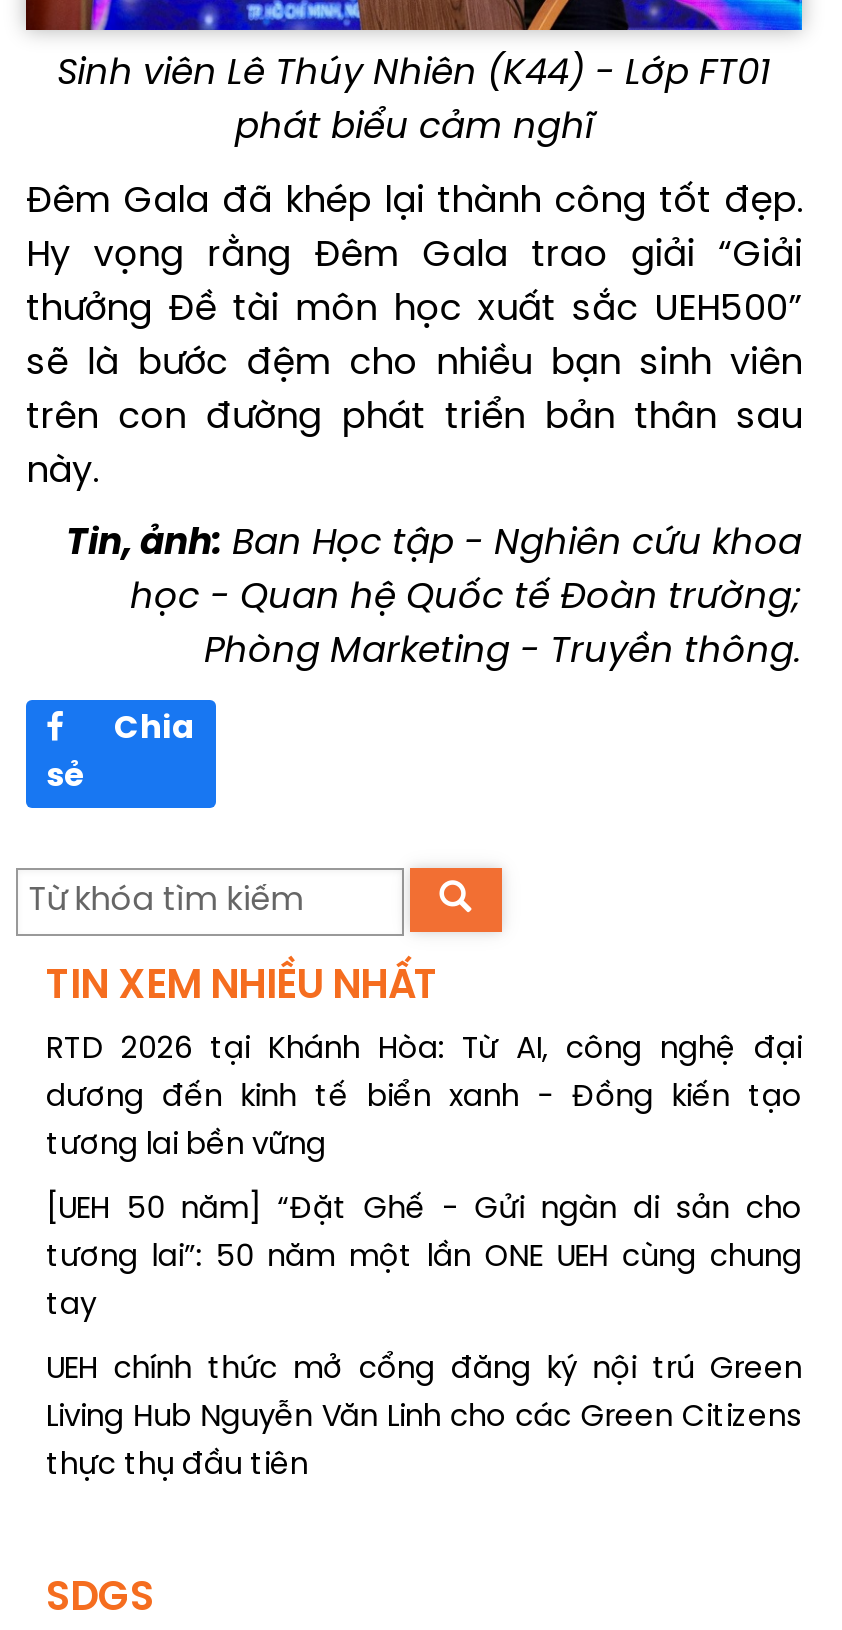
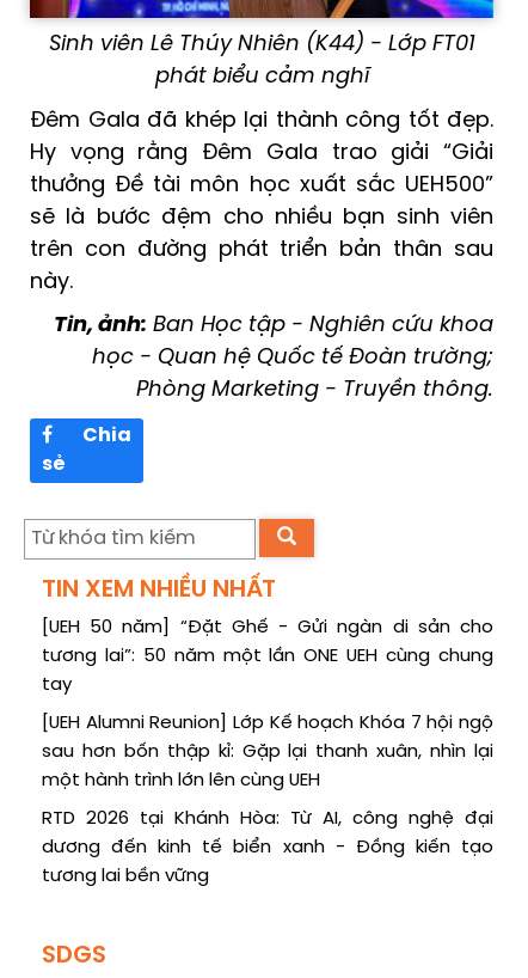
moved down: RTD 2026 tại Khánh Hòa: Từ AI, công nghệ đại | dương đến kinh tế biển xanh - Đồng kiến tạo | tương lai bền vững

moved up: [UEH 50 năm] “Đặt Ghế - Gửi ngàn di sản cho | tương lai”: 50 năm một lần ONE UEH cùng chung | tay

- UEH chính thức mở cổng đăng ký nội trú Green
- Living Hub Nguyễn Văn Linh cho các Green Citizens
- thực thụ đầu tiên
+ [UEH Alumni Reunion] Lớp Kế hoạch Khóa 7 hội ngộ
+ sau hơn bốn thập kỉ: Gặp lại thanh xuân, nhìn lại
+ một hành trình lớn lên cùng UEH
